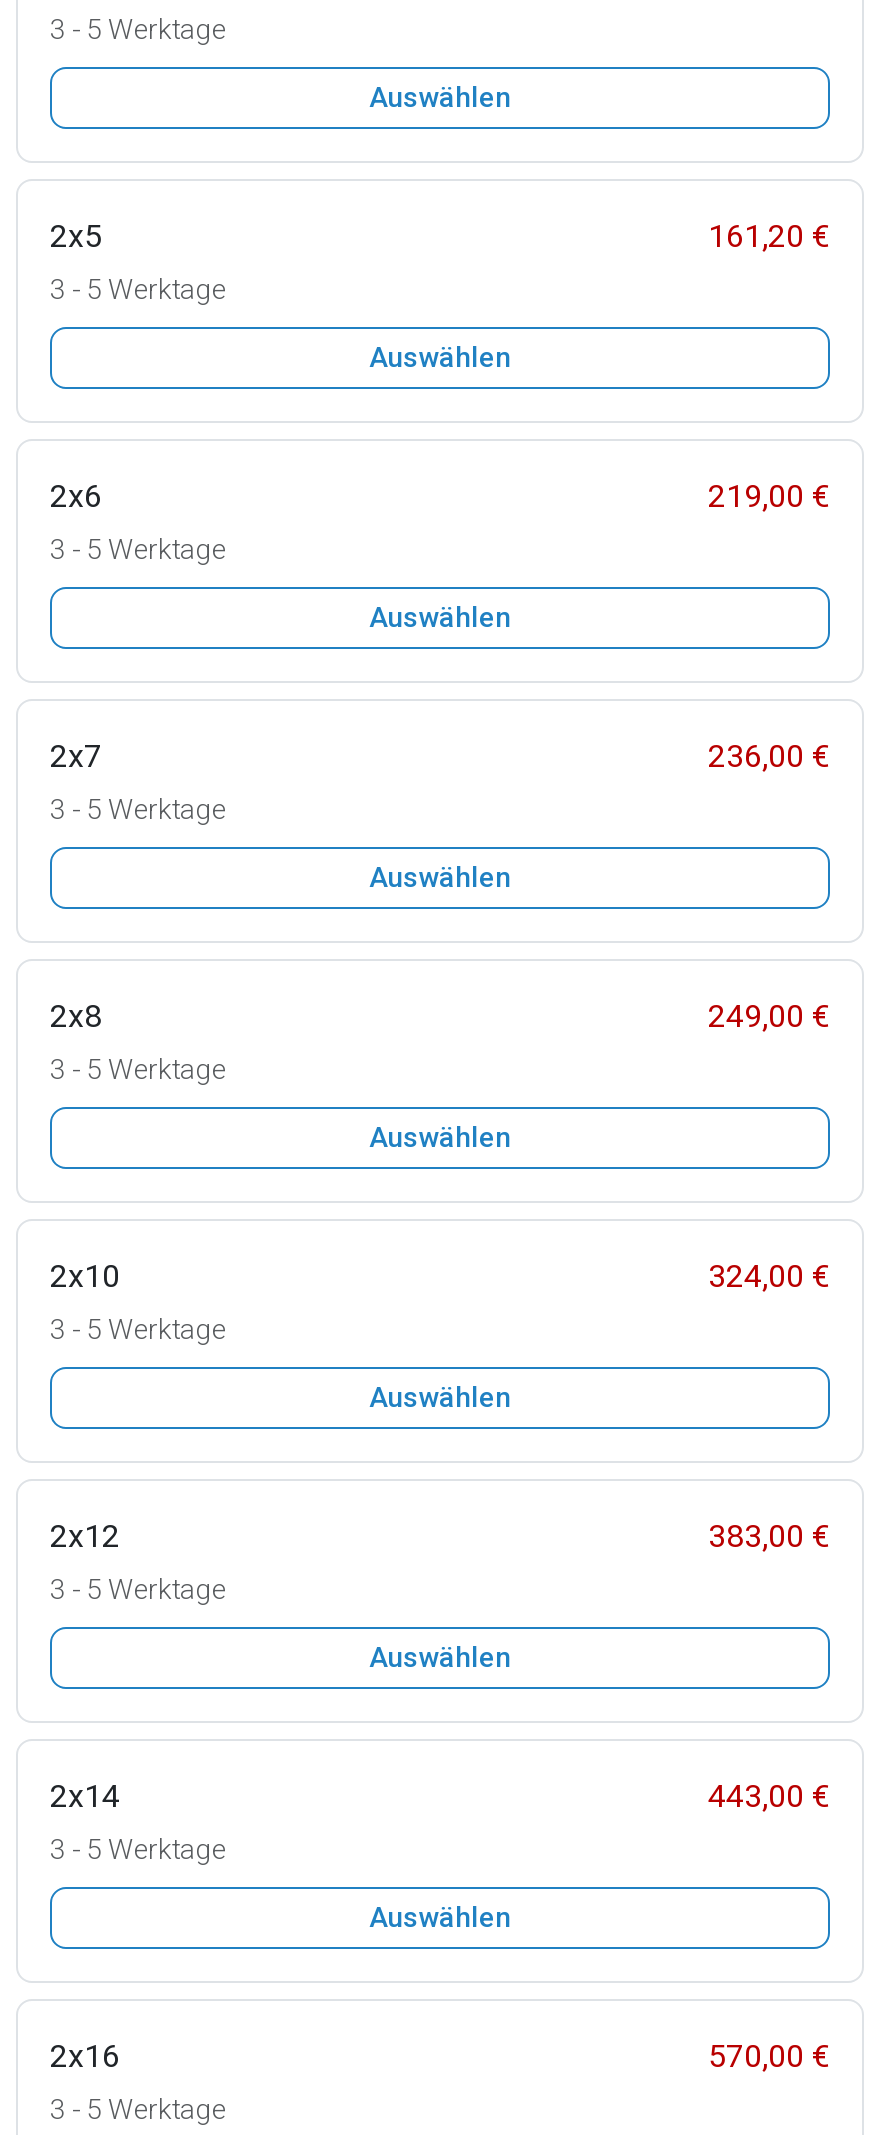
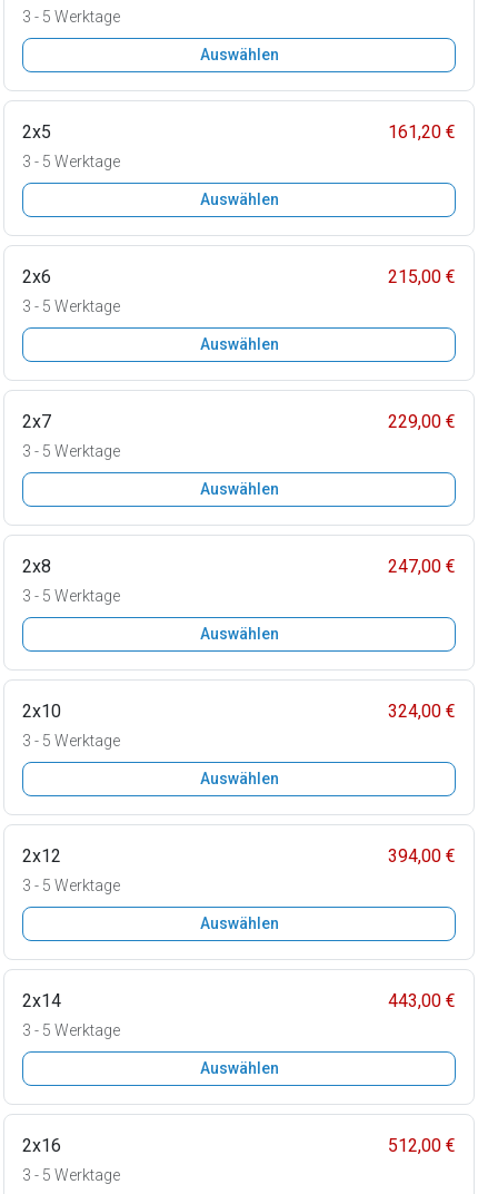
- 219,00 €
+ 215,00 €

- 236,00 €
+ 229,00 €

- 249,00 €
+ 247,00 €

- 383,00 €
+ 394,00 €

- 570,00 €
+ 512,00 €
